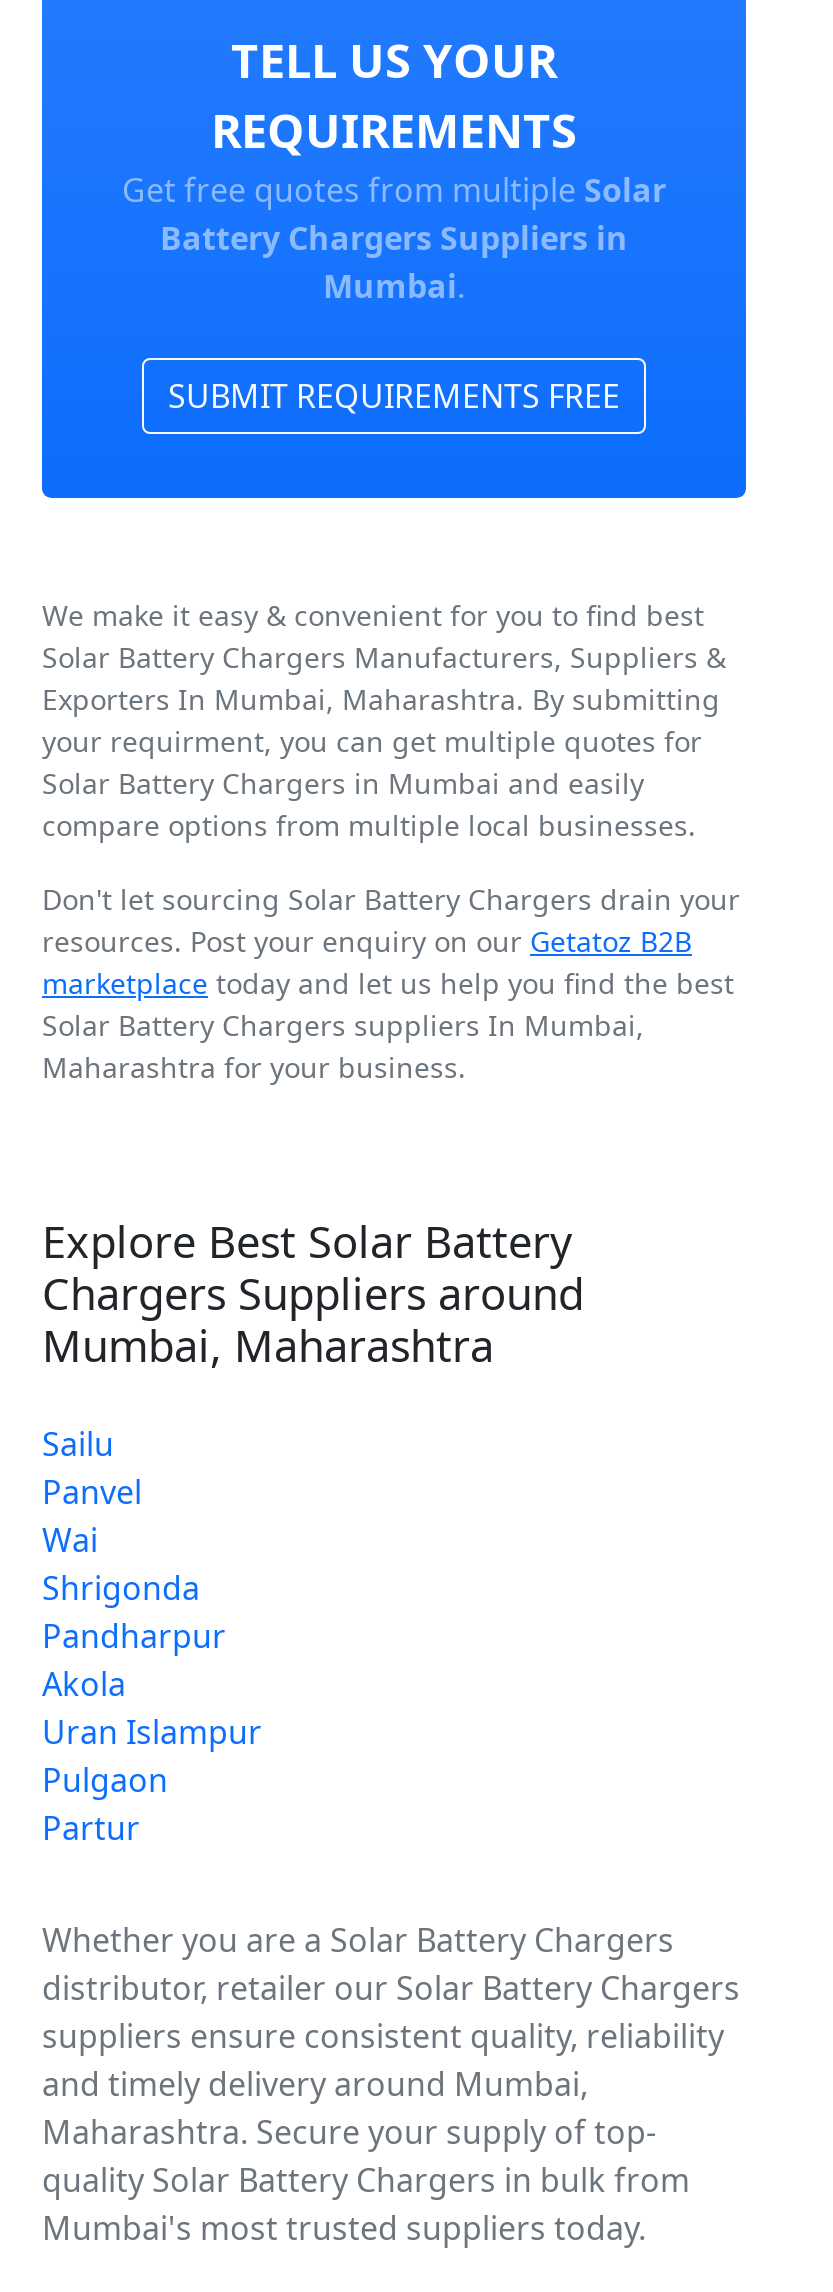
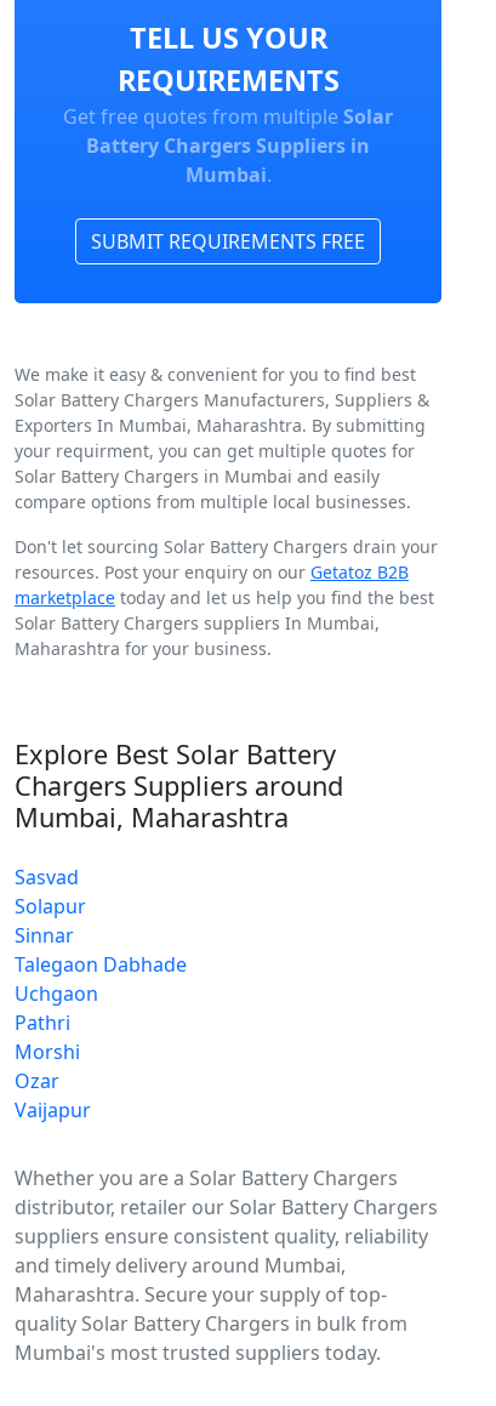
- Sailu
- Panvel
- Wai
- Shrigonda
- Pandharpur
- Akola
- Uran Islampur
- Pulgaon
- Partur
+ Sasvad
+ Solapur
+ Sinnar
+ Talegaon Dabhade
+ Uchgaon
+ Pathri
+ Morshi
+ Ozar
+ Vaijapur
